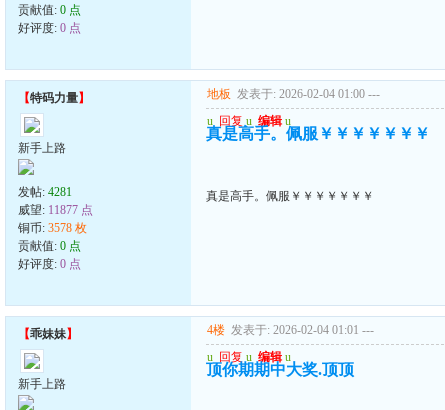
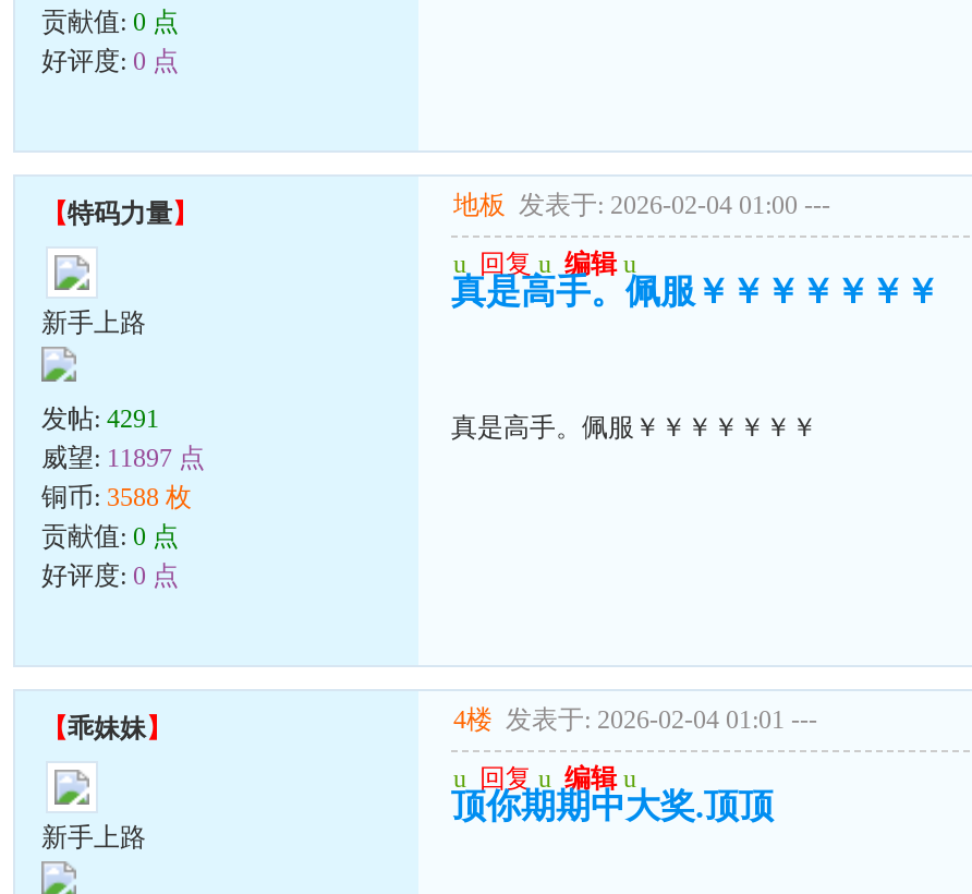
- 发帖: 4281
+ 发帖: 4291

- 威望: 11877 点
+ 威望: 11897 点

- 铜币: 3578 枚
+ 铜币: 3588 枚
